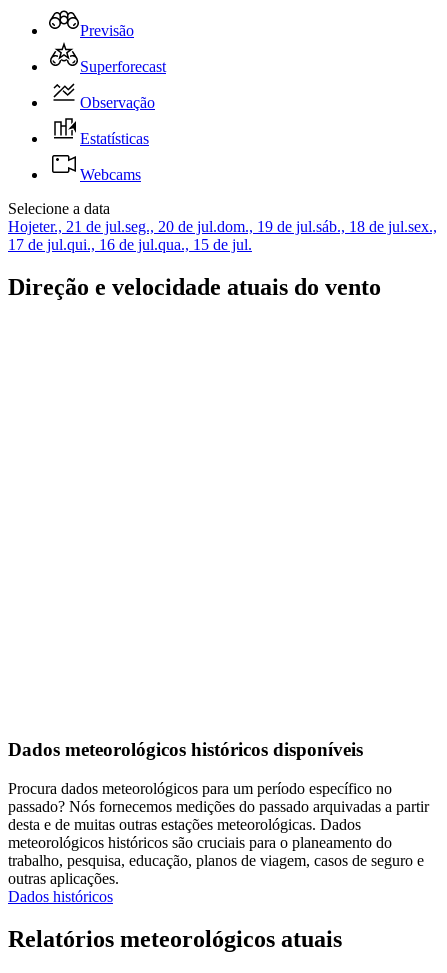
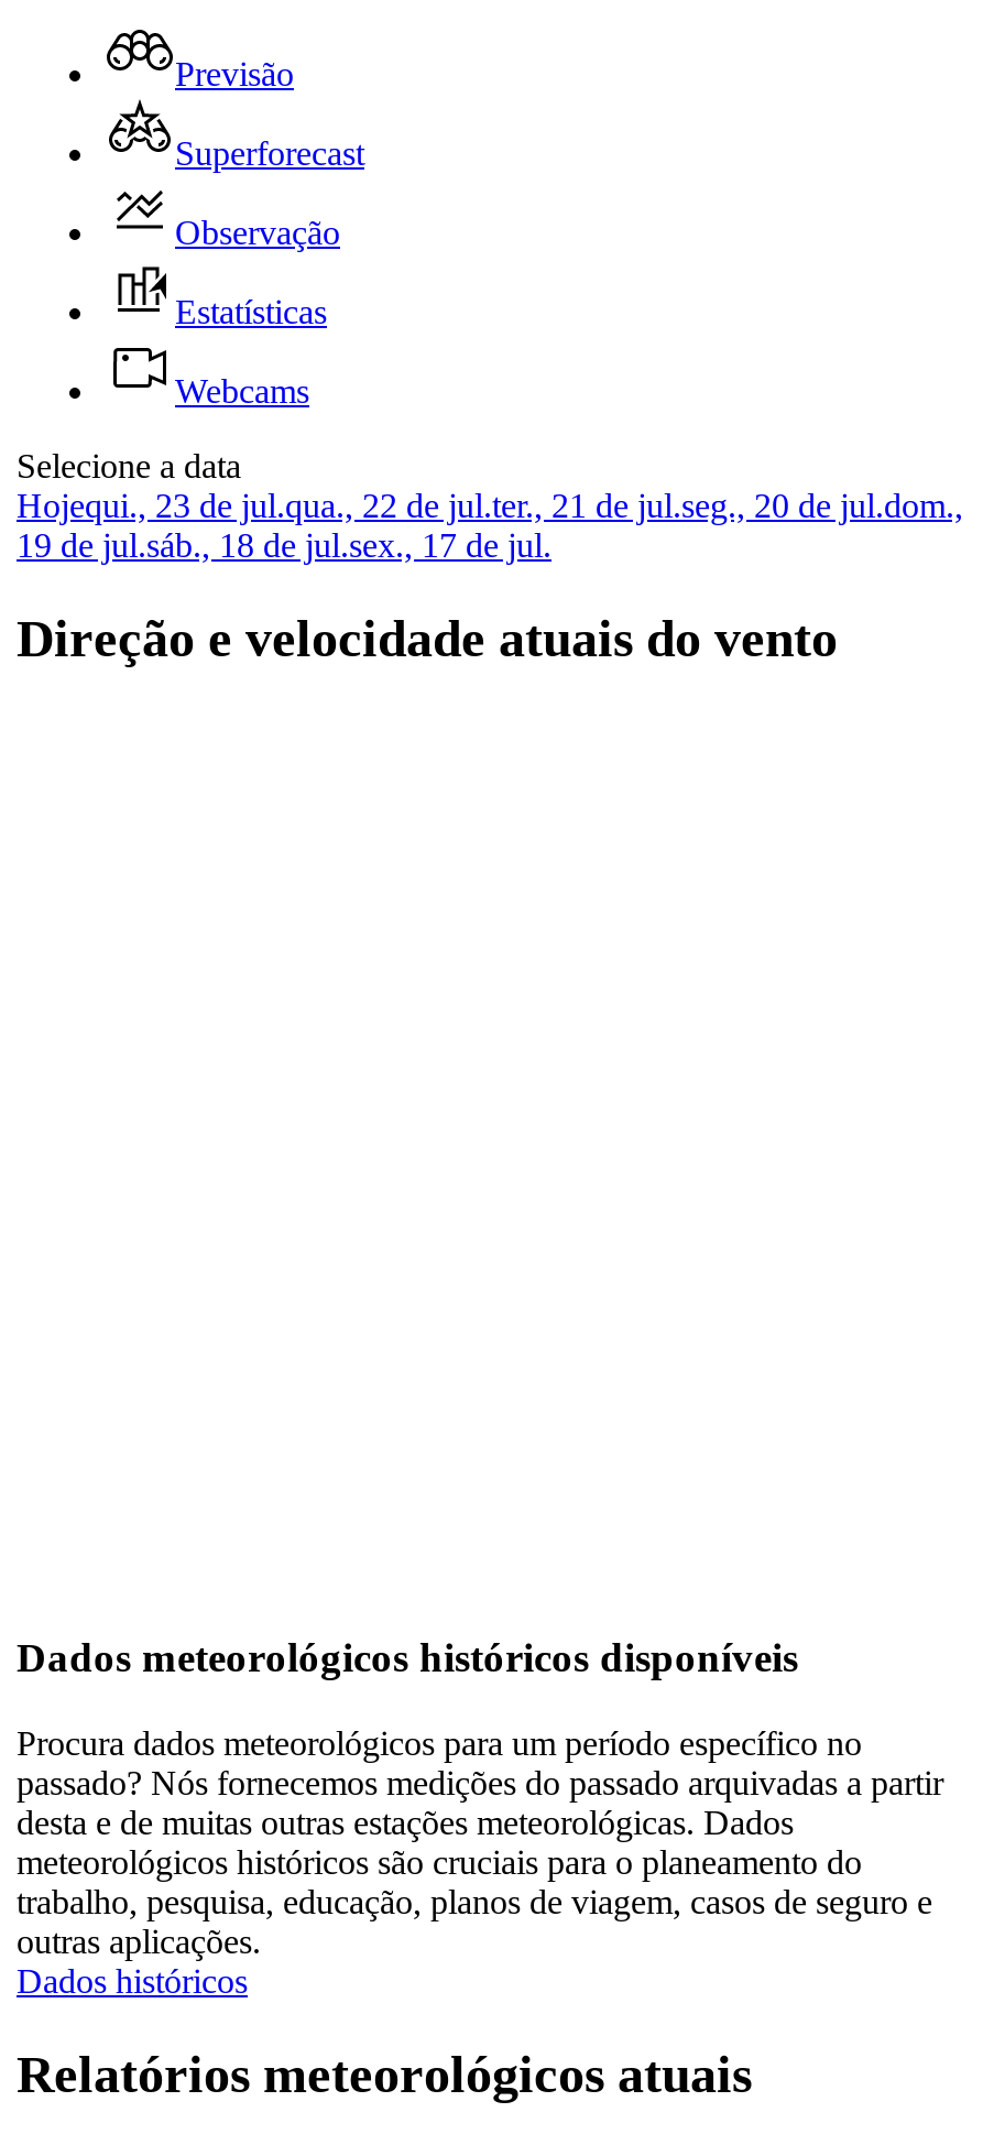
- Hojeter., 21 de jul.seg., 20 de jul.dom., 19 de jul.sáb., 18 de jul.sex.,
+ Hojequi., 23 de jul.qua., 22 de jul.ter., 21 de jul.seg., 20 de jul.dom.,

- 17 de jul.qui., 16 de jul.qua., 15 de jul.
+ 19 de jul.sáb., 18 de jul.sex., 17 de jul.
